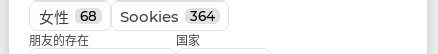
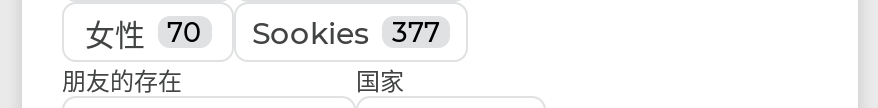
- 68
+ 70

- 364
+ 377
